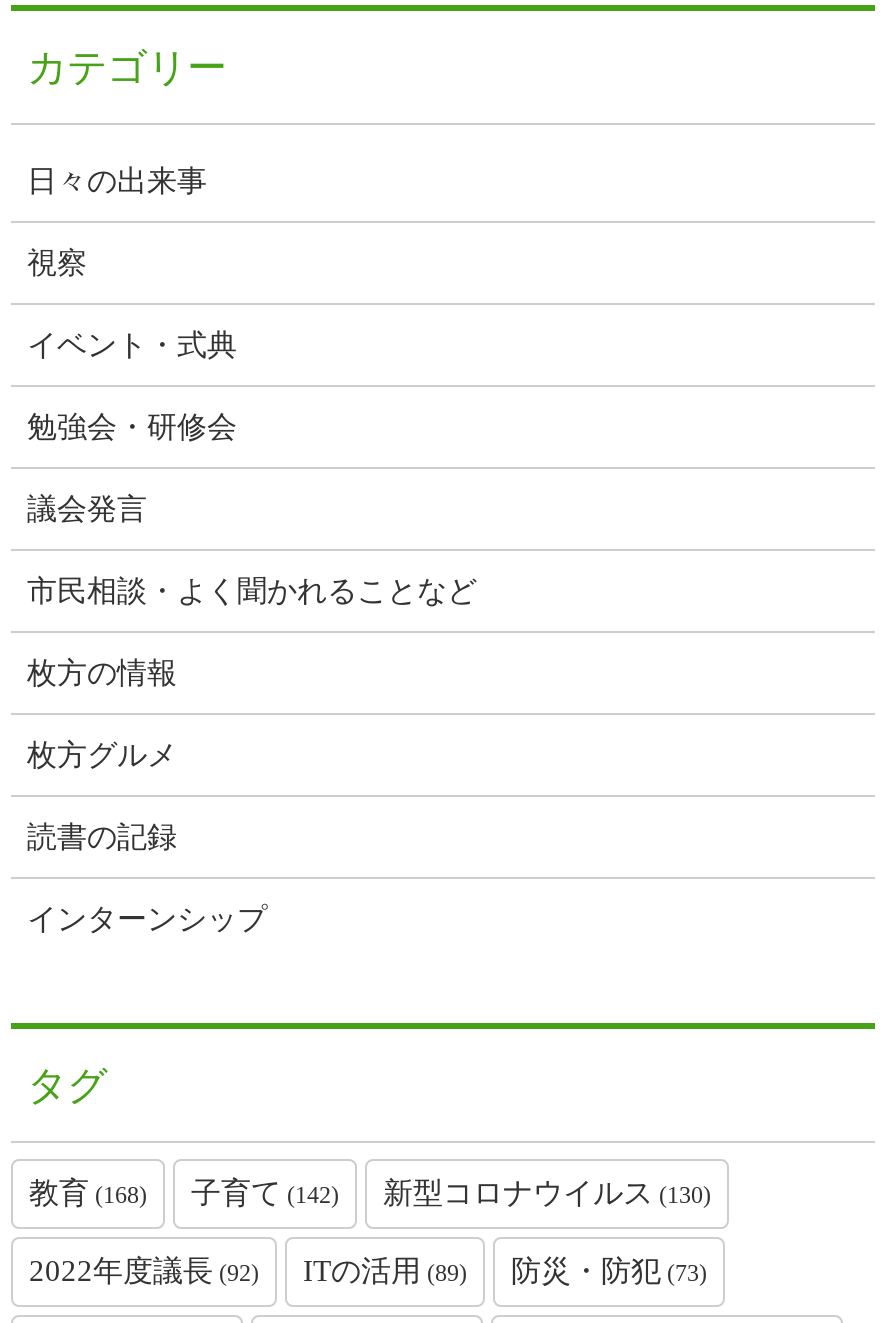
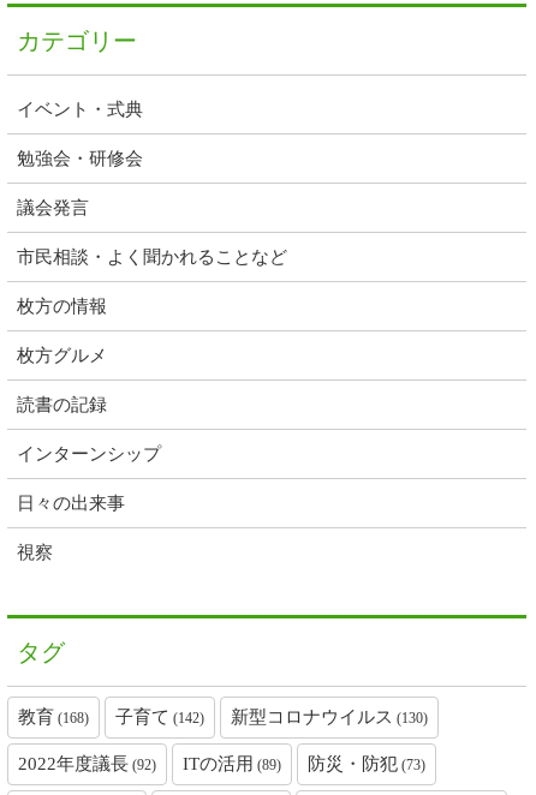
moved down: 日々の出来事 | 視察

moved up: イベント・式典 | 勉強会・研修会 | 議会発言 | 市民相談・よく聞かれることなど | 枚方の情報 | 枚方グルメ | 読書の記録 | インターンシップ
